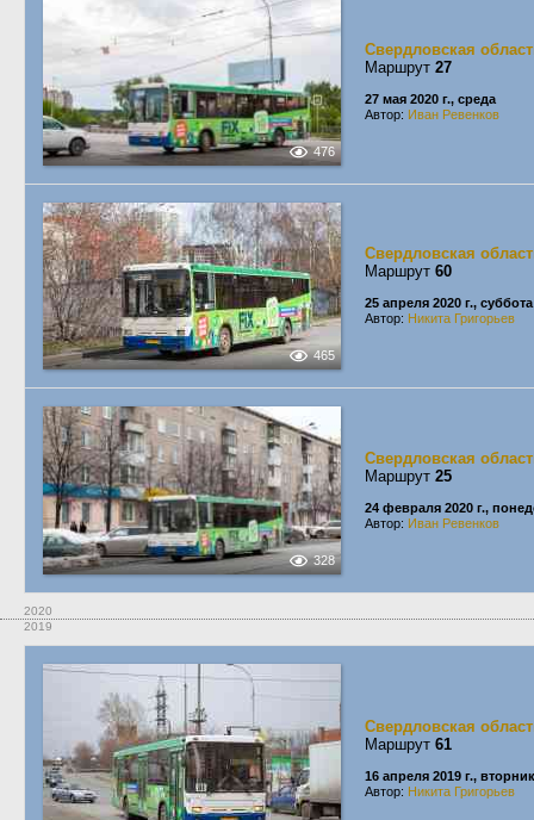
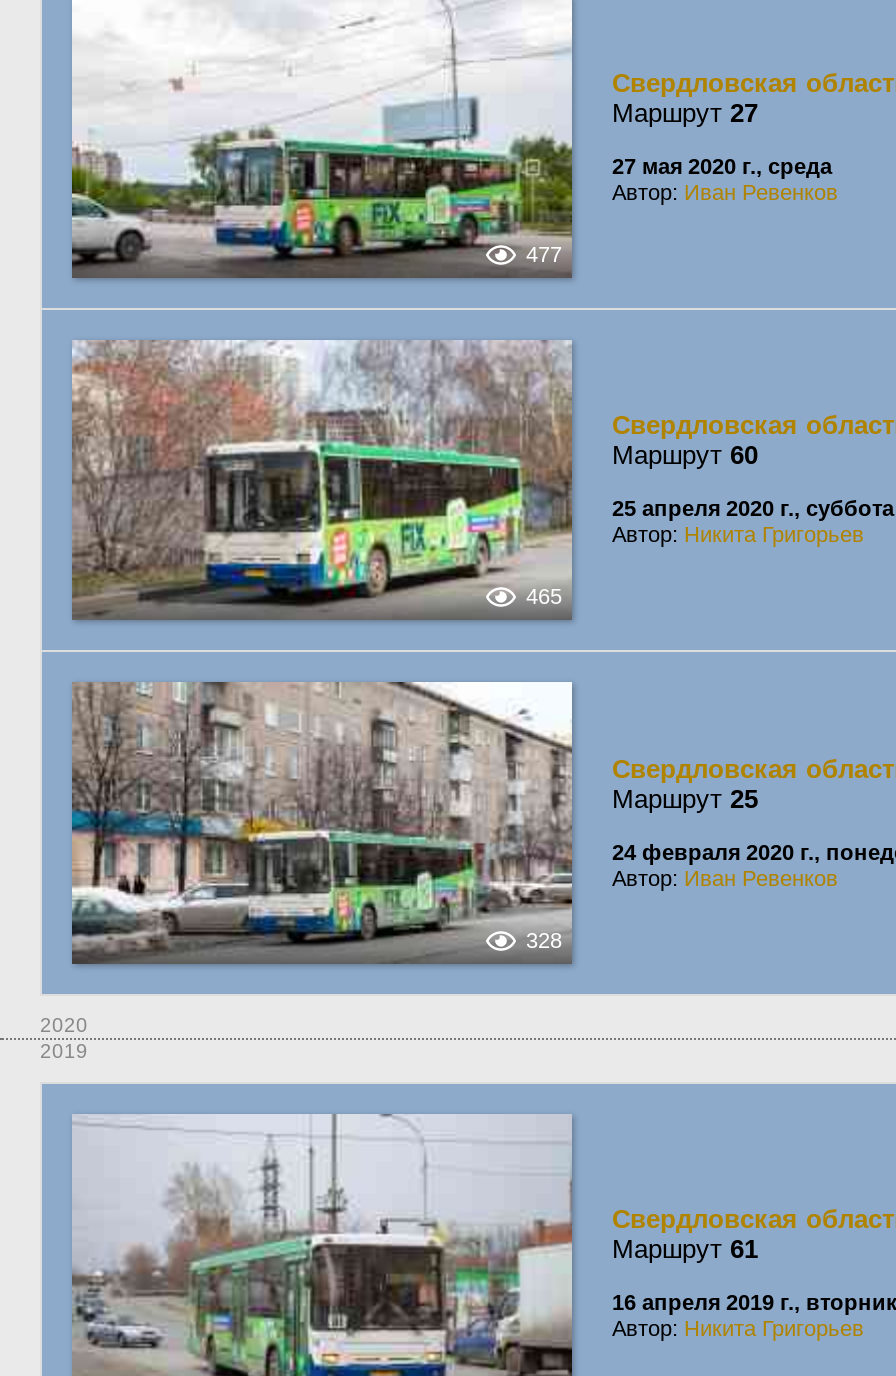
- 476
+ 477
